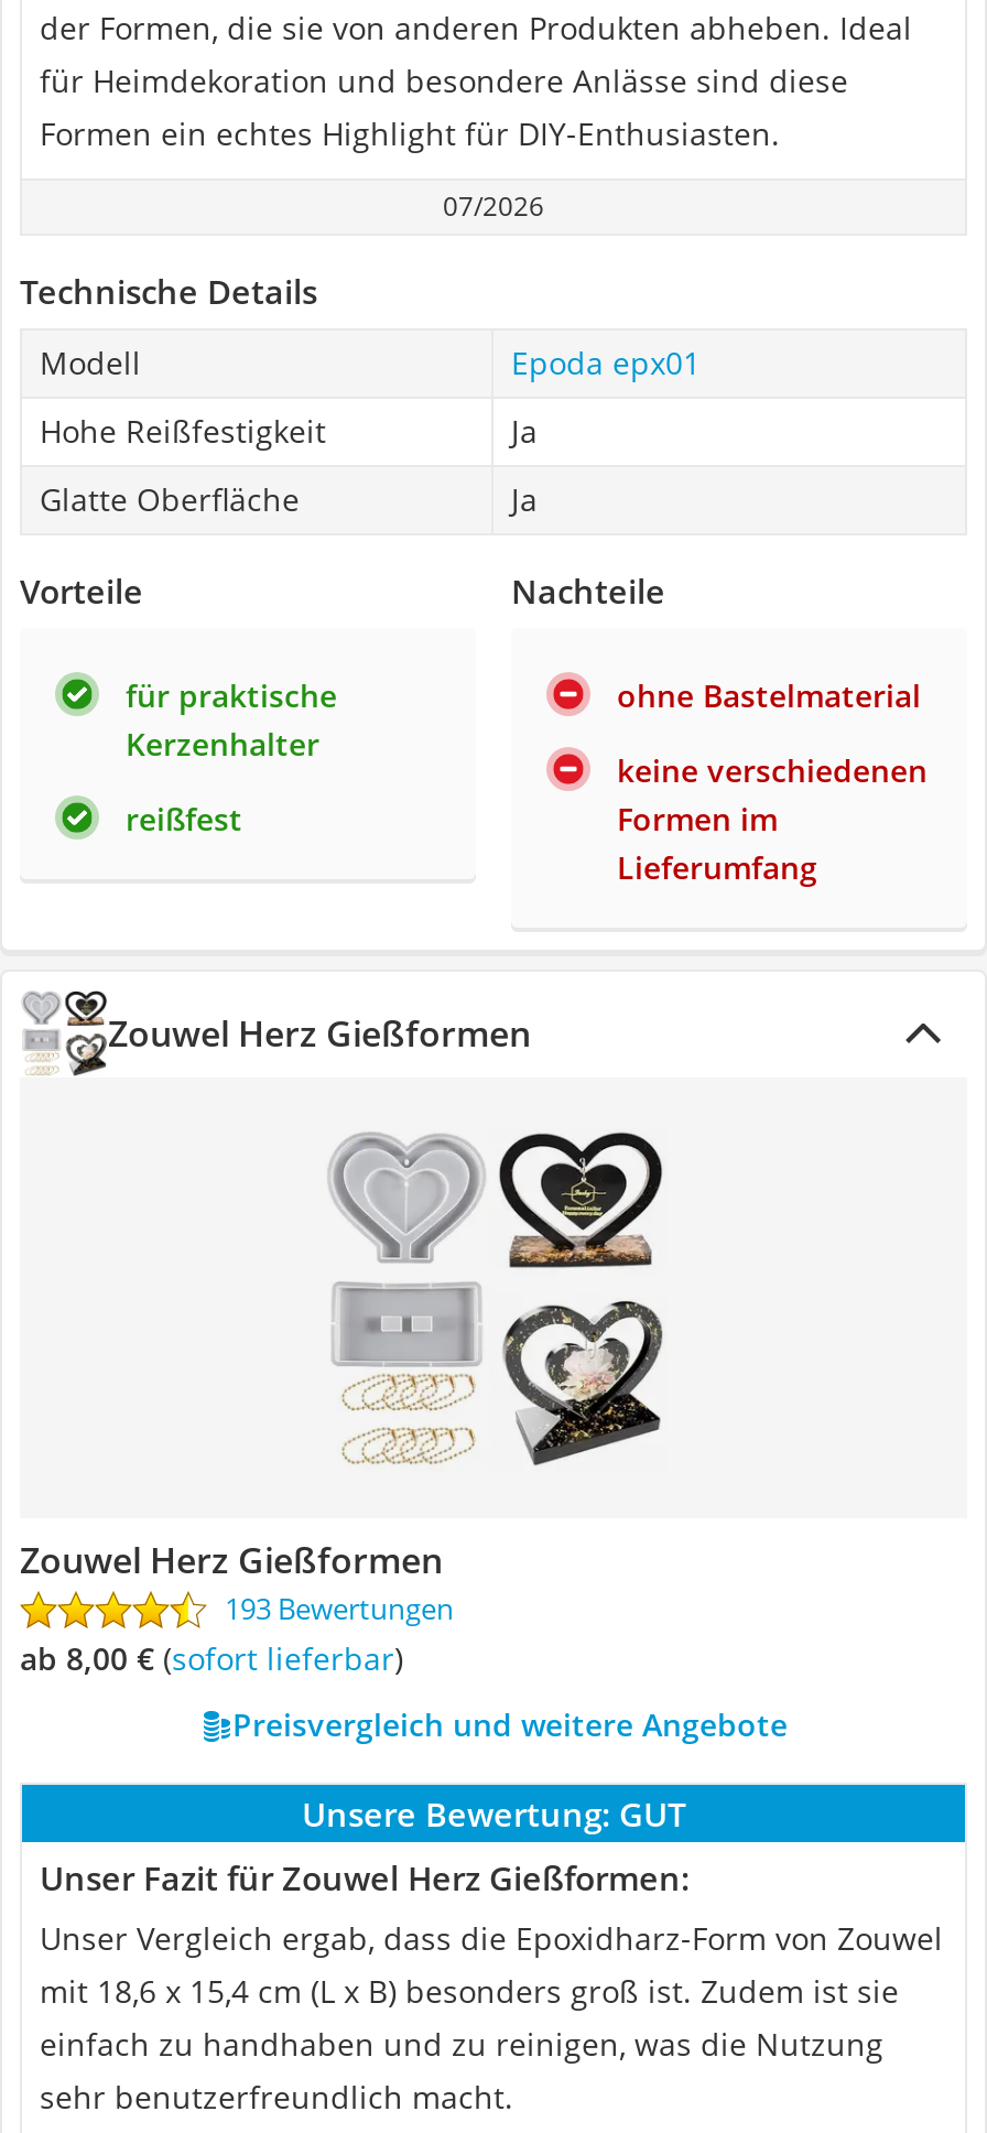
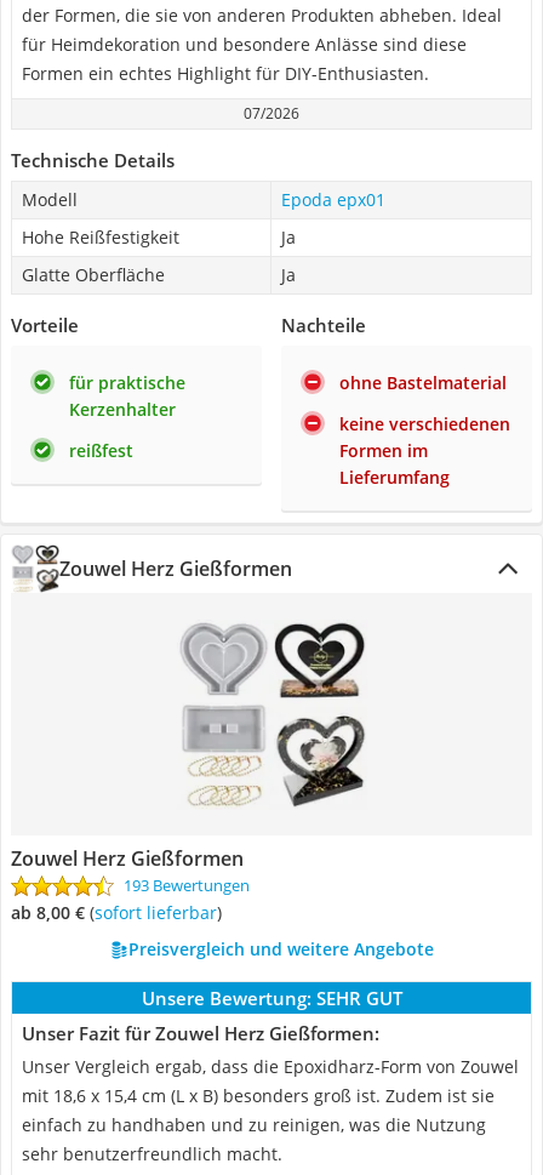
- Unsere Bewertung: GUT
+ Unsere Bewertung: SEHR GUT
